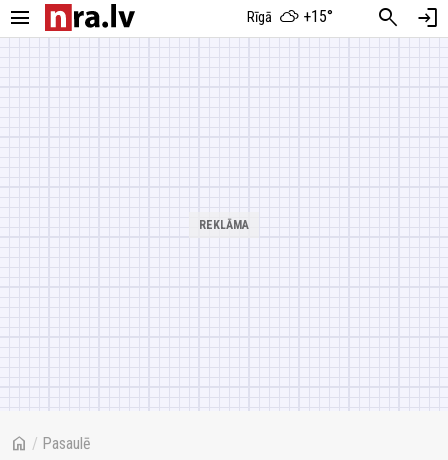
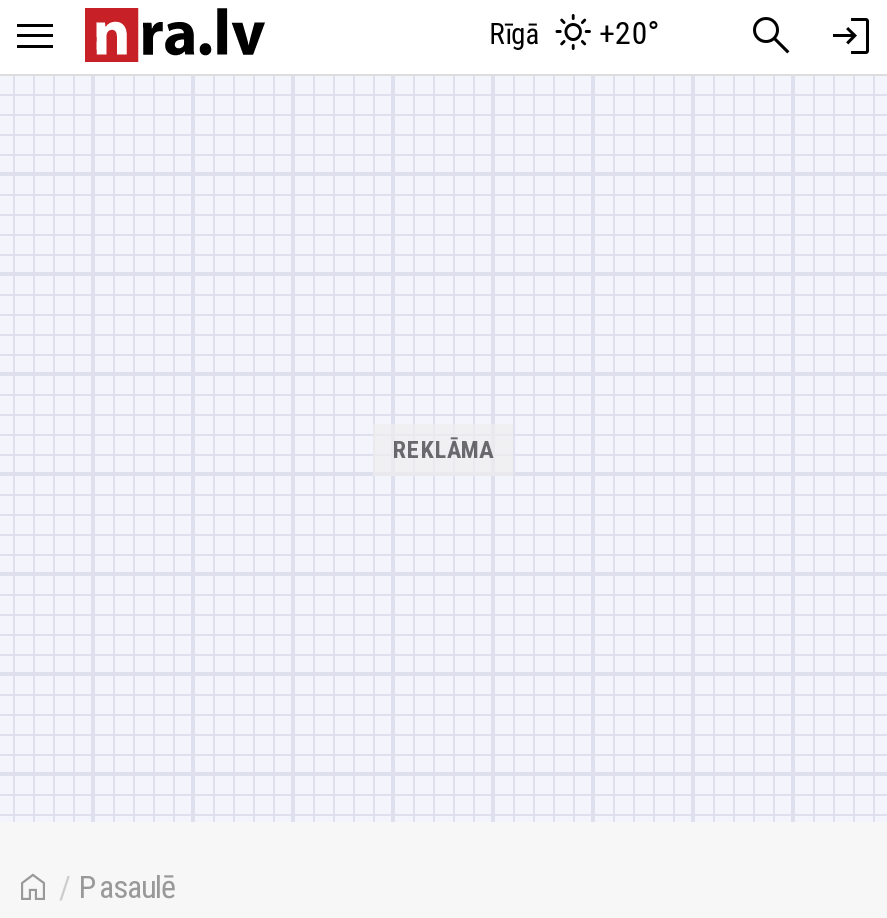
- Rīgā +15°
+ Rīgā +20°
